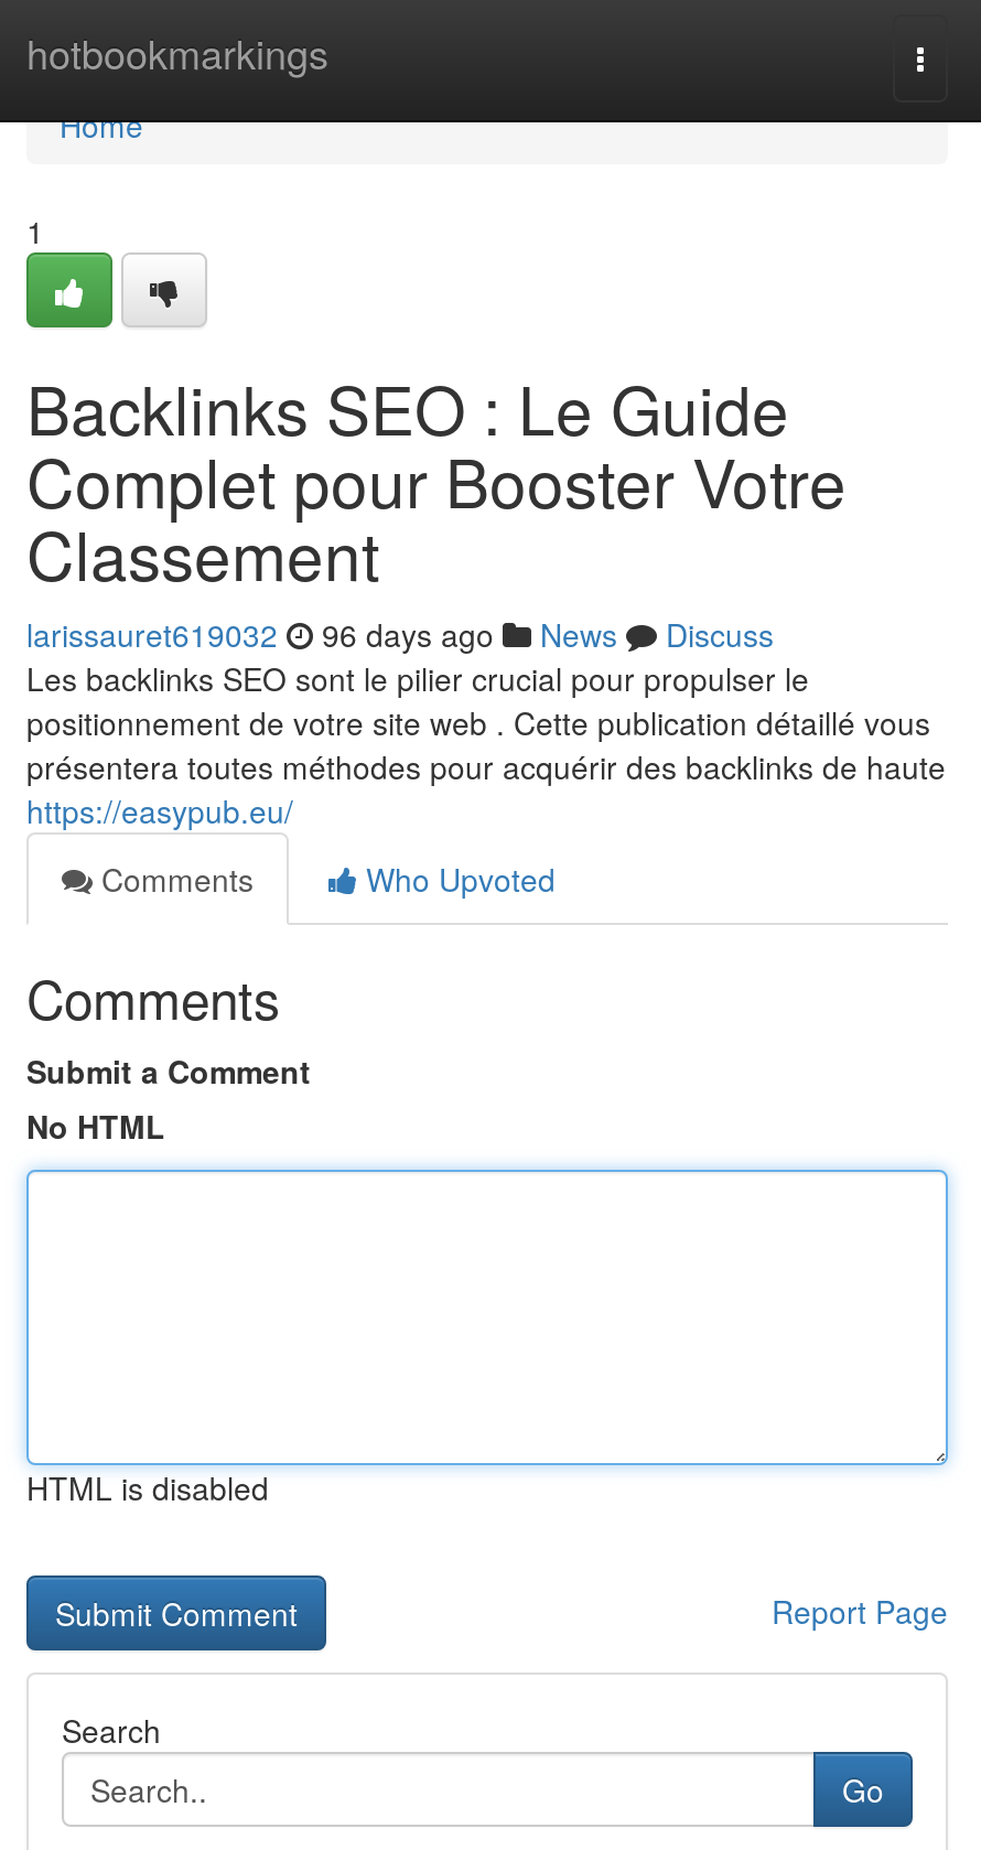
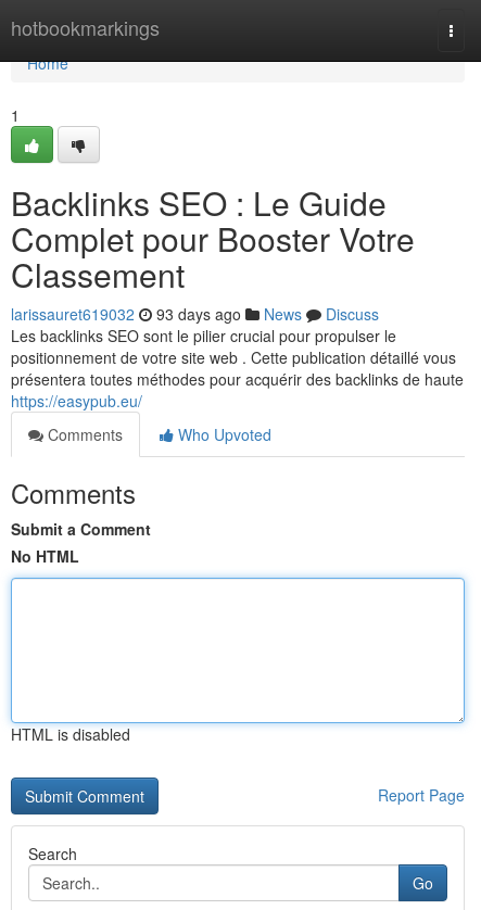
- larissauret619032 96 days ago News Discuss
+ larissauret619032 93 days ago News Discuss
